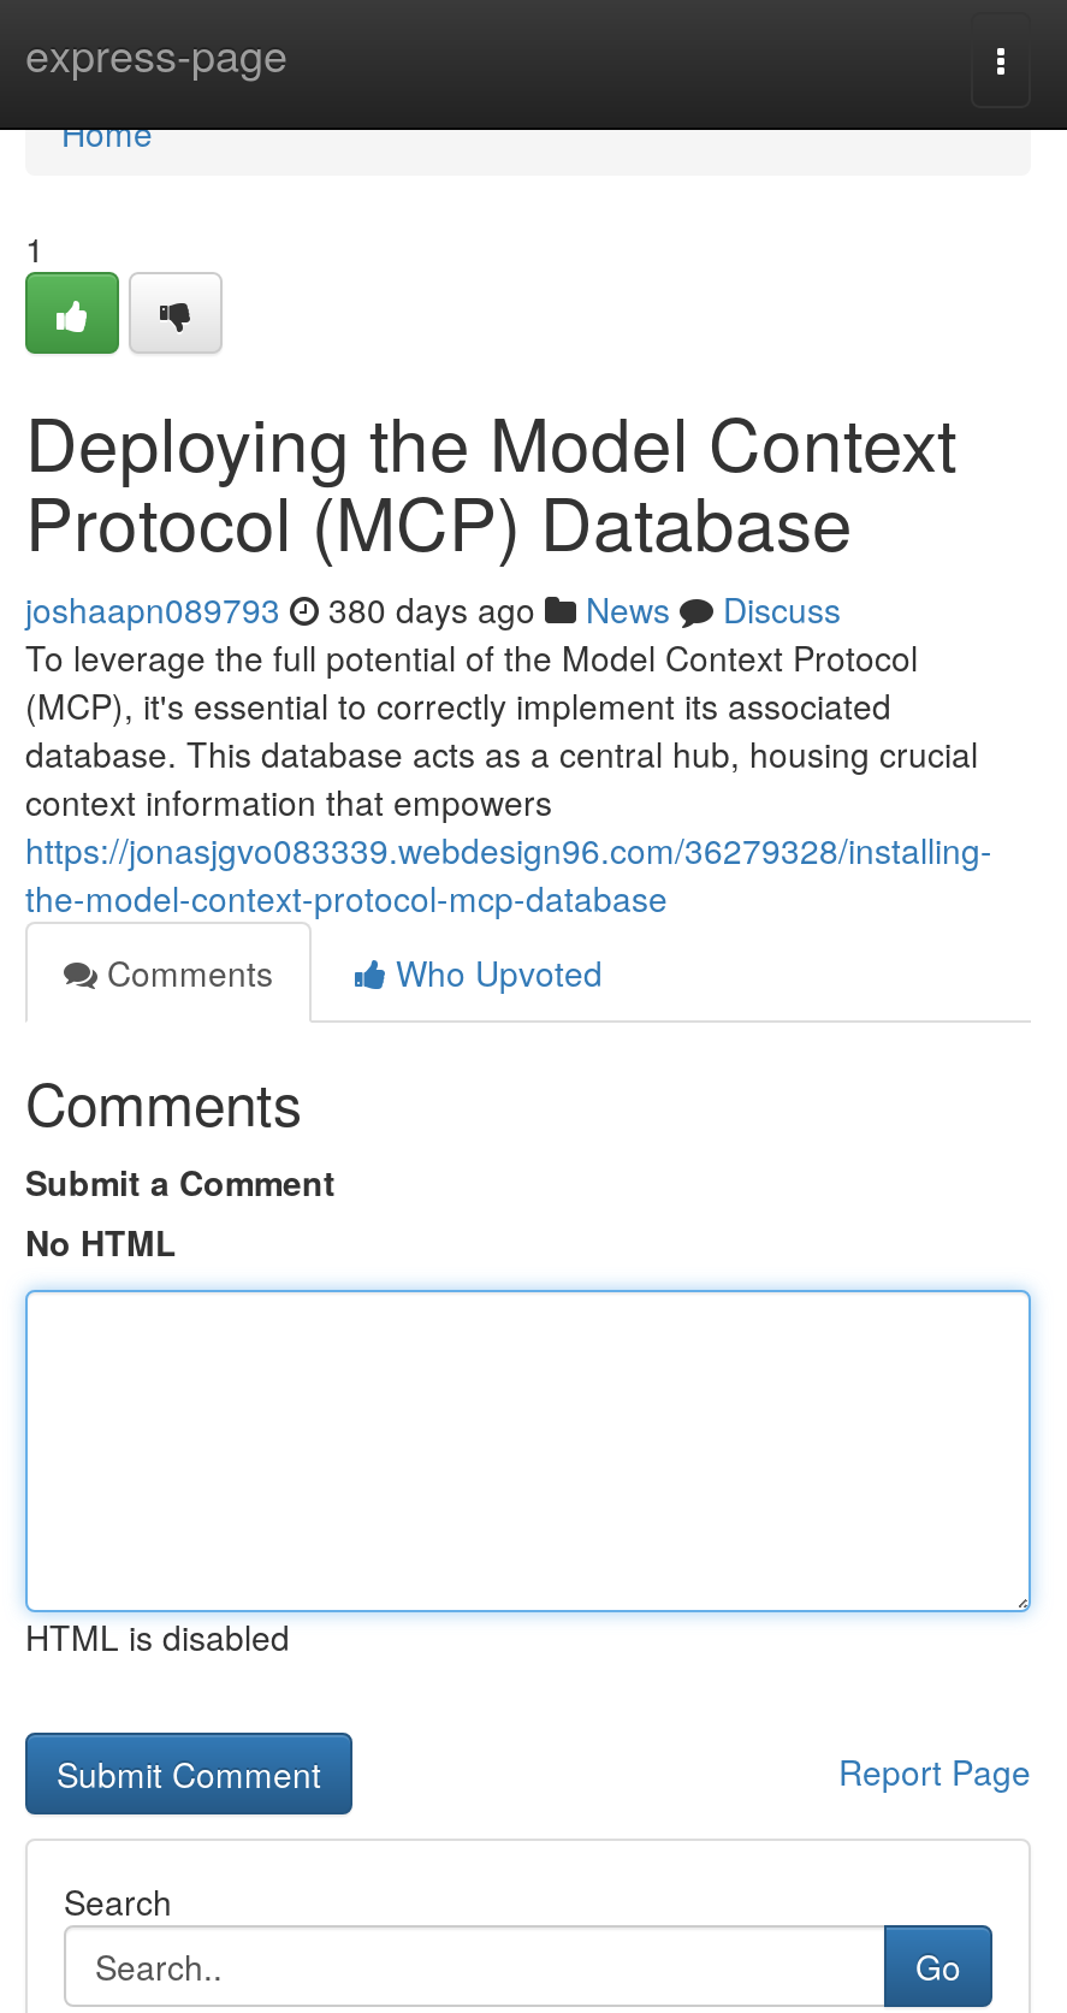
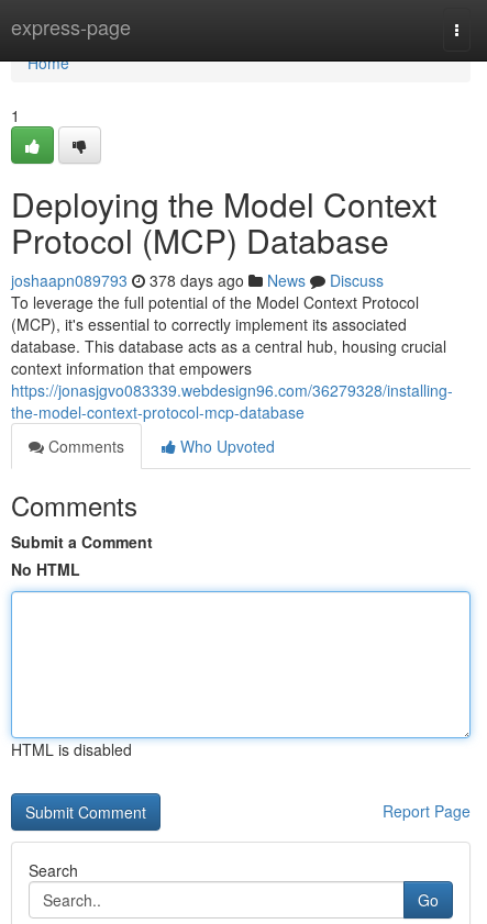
- joshaapn089793 380 days ago News Discuss
+ joshaapn089793 378 days ago News Discuss
